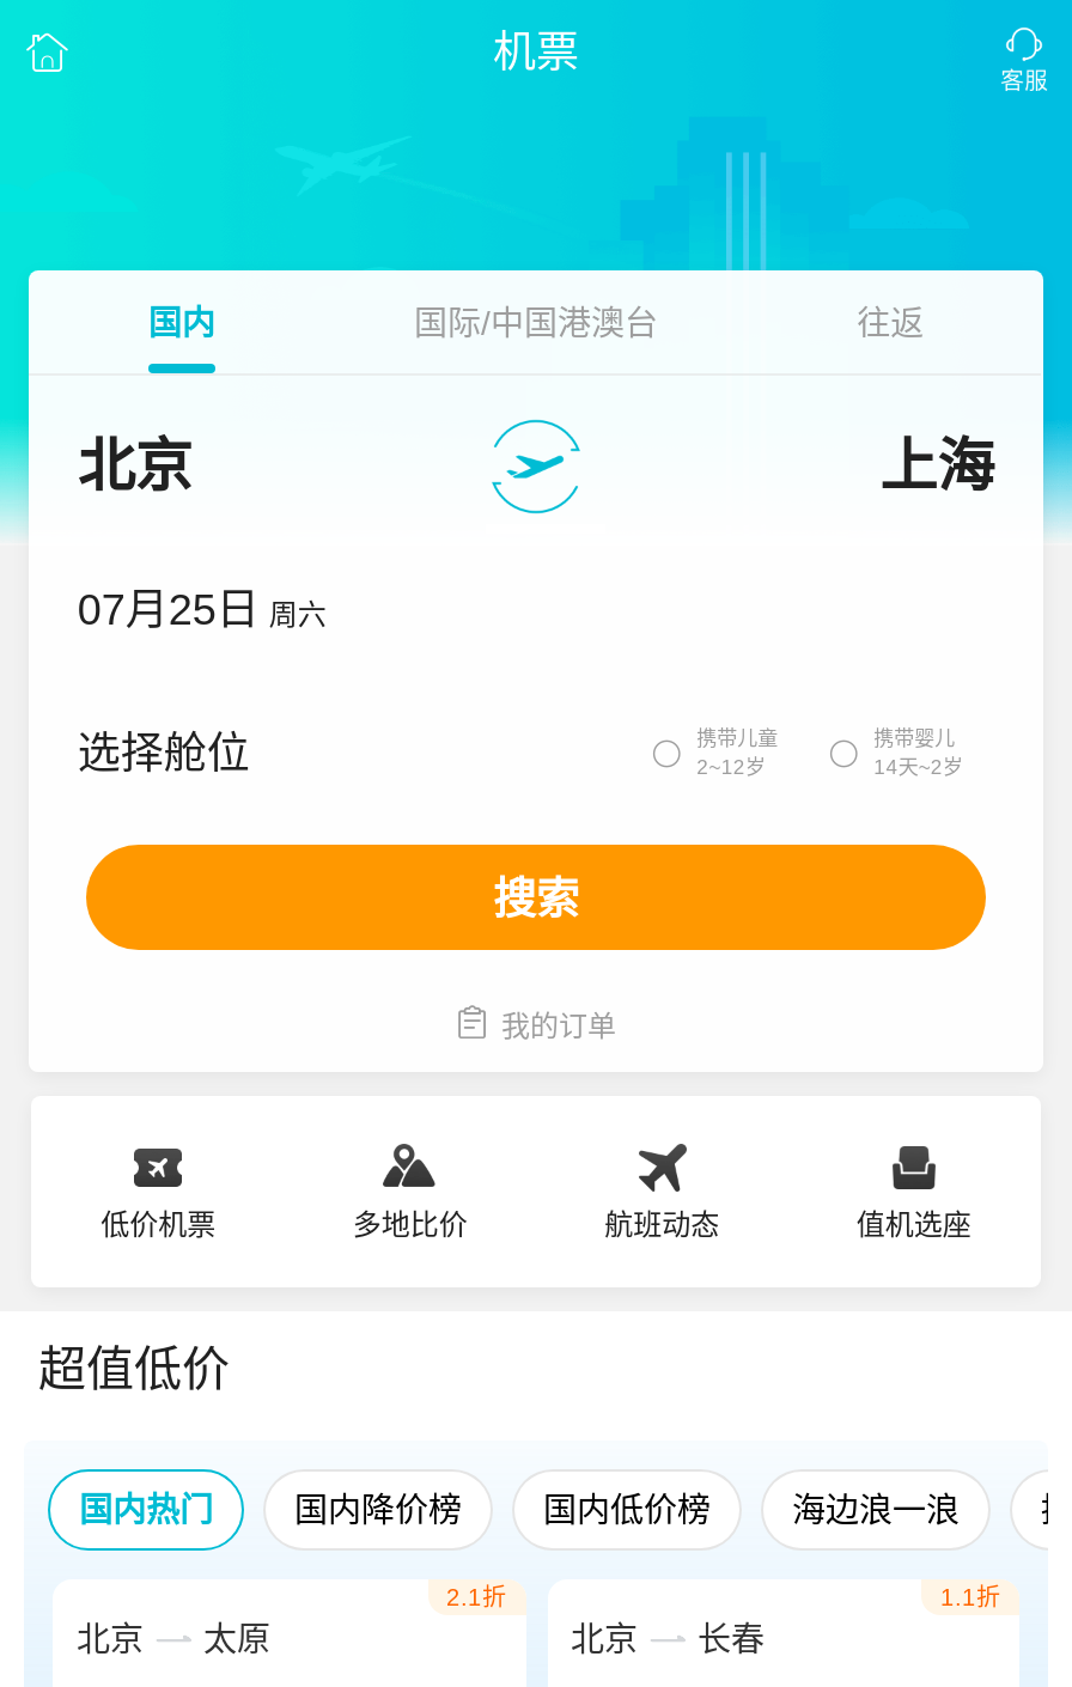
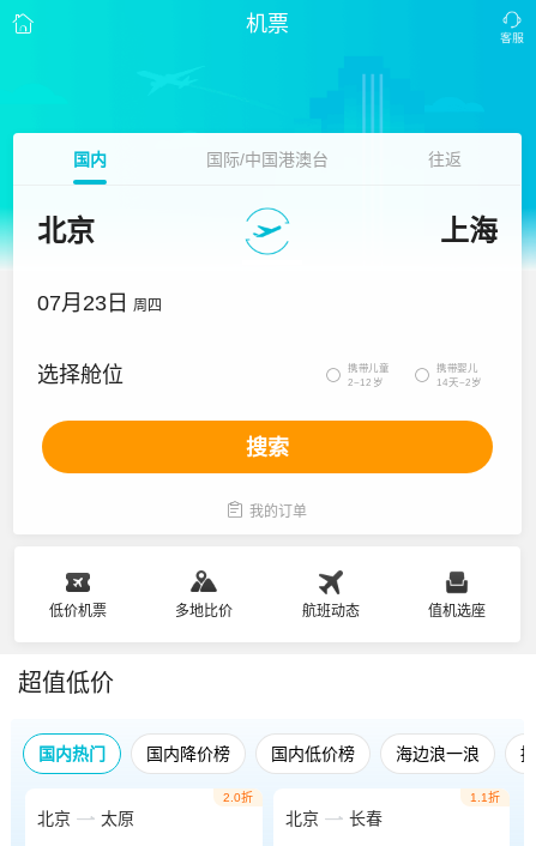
- 07月25日 周六
+ 07月23日 周四

- 2.1折
+ 2.0折
